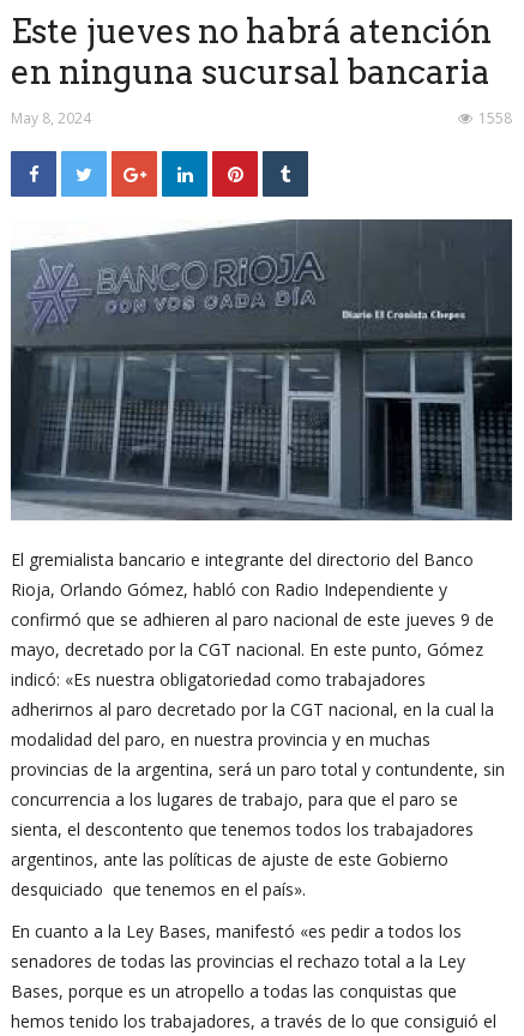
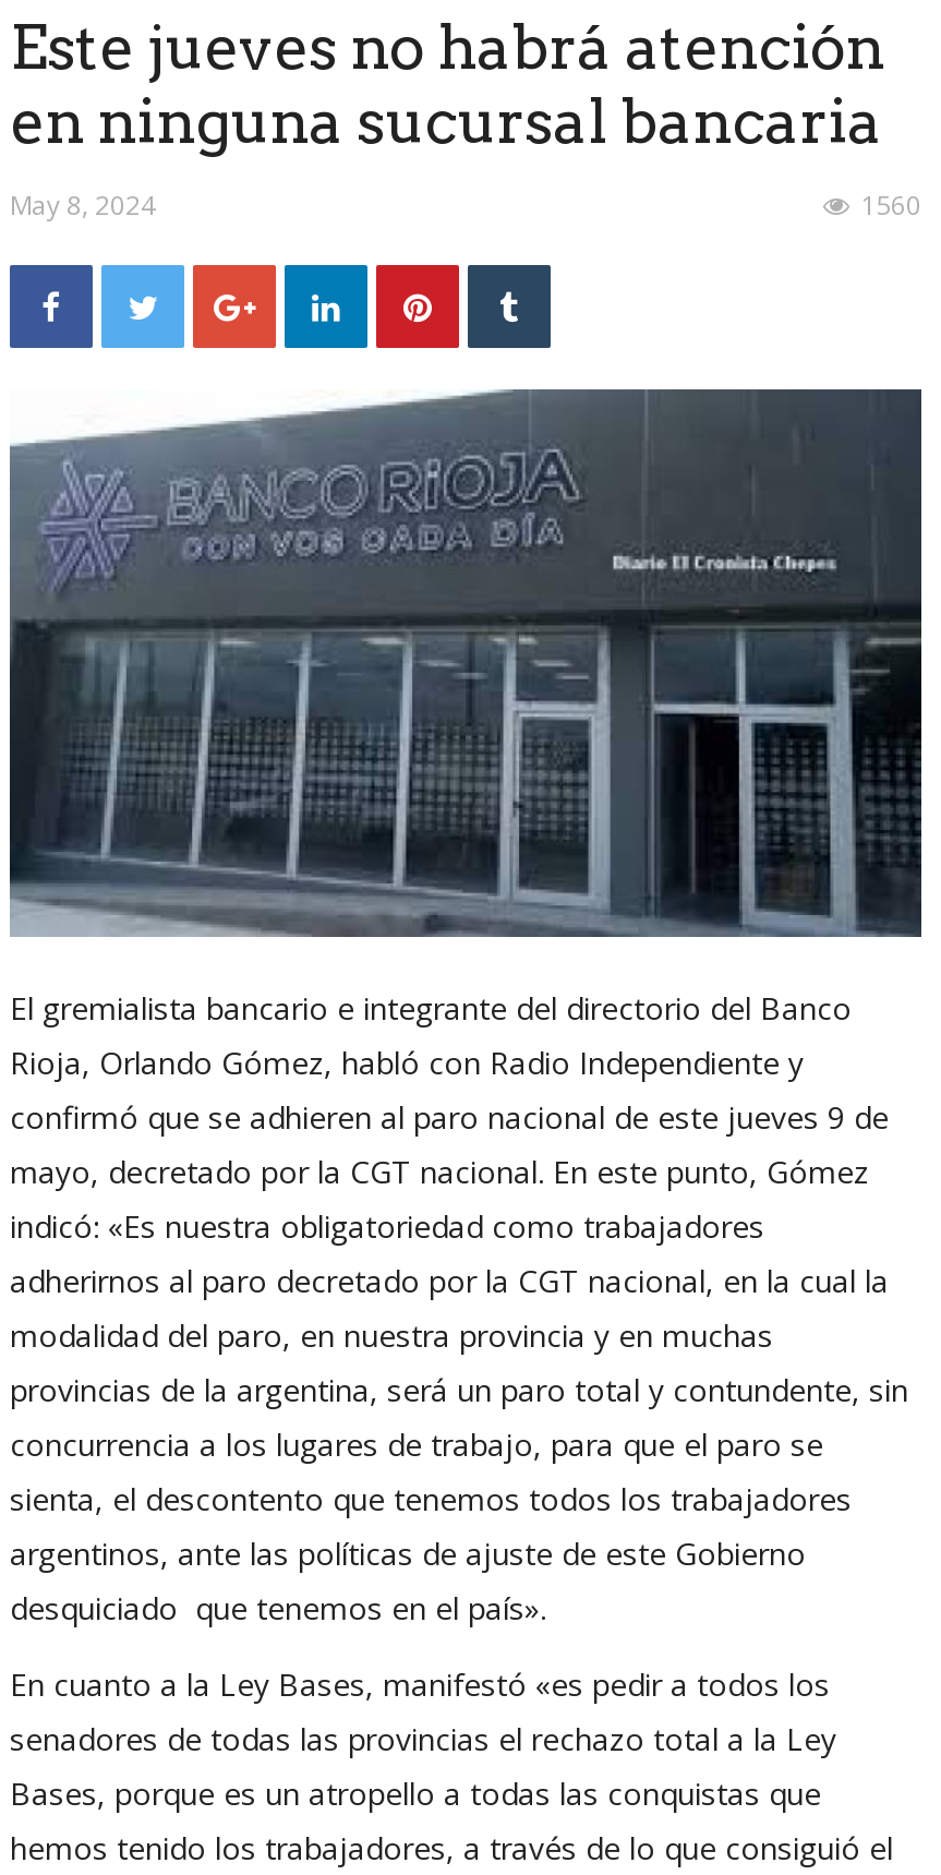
- 1558
+ 1560
